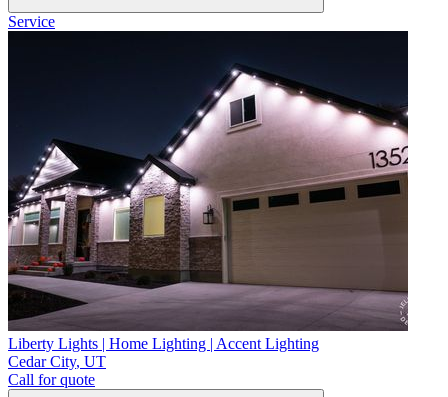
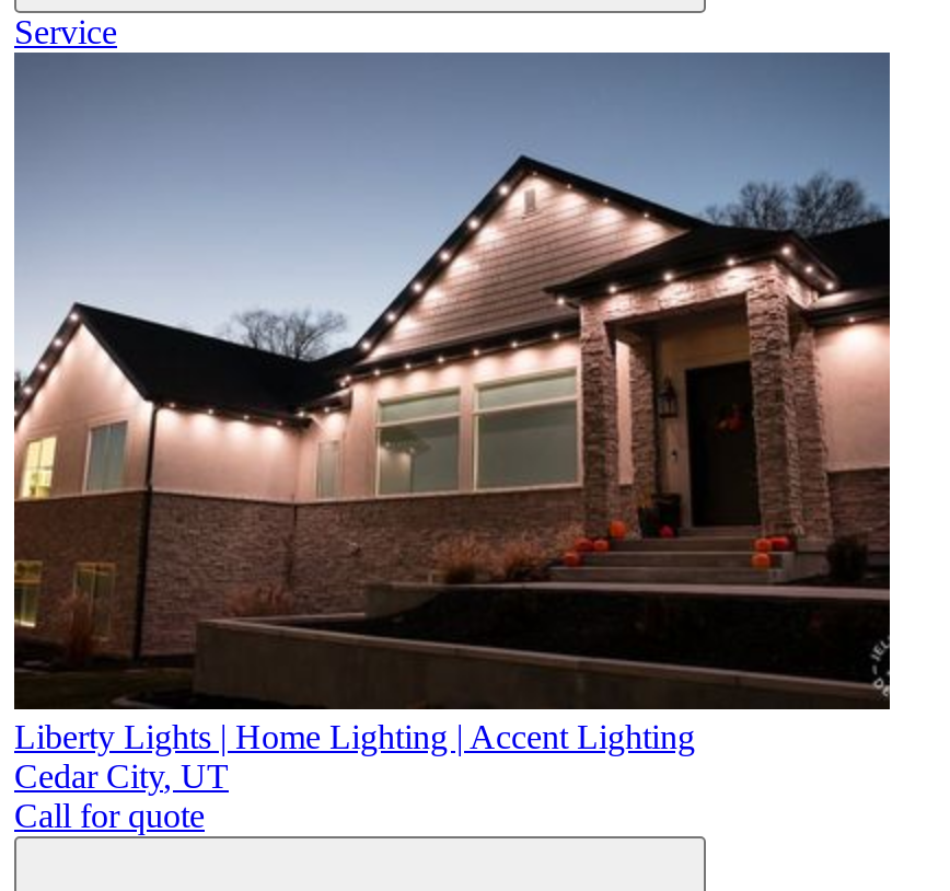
- [image]
+ [image]
